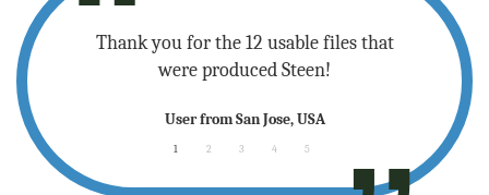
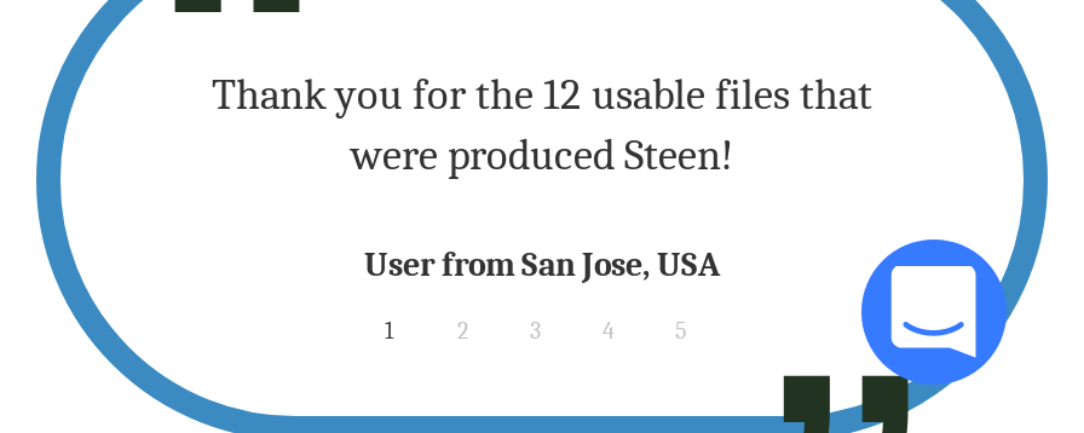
- [image]
+ [image]
